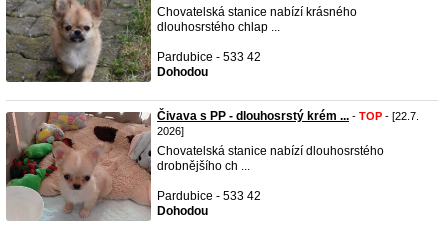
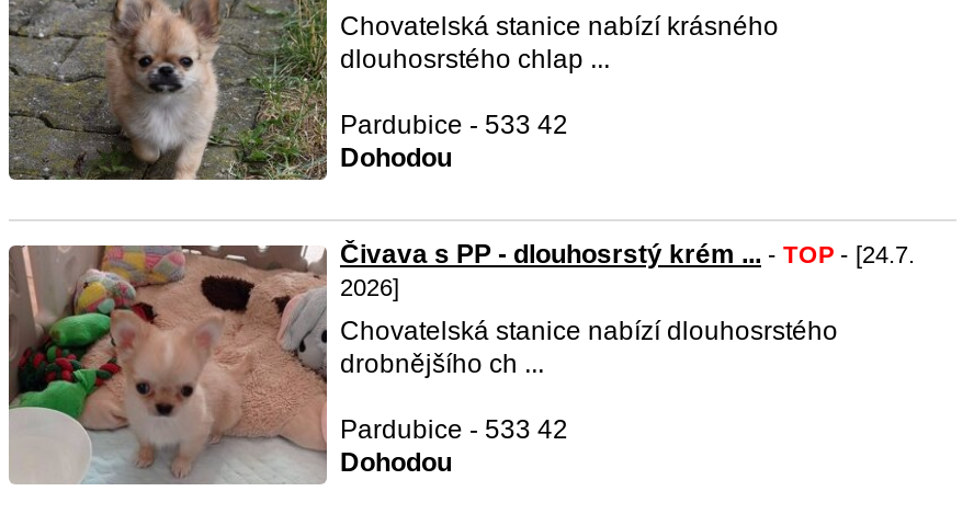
- Čivava s PP - dlouhosrstý krém ... - TOP - [22.7.
+ Čivava s PP - dlouhosrstý krém ... - TOP - [24.7.
